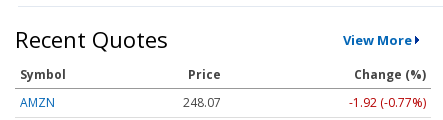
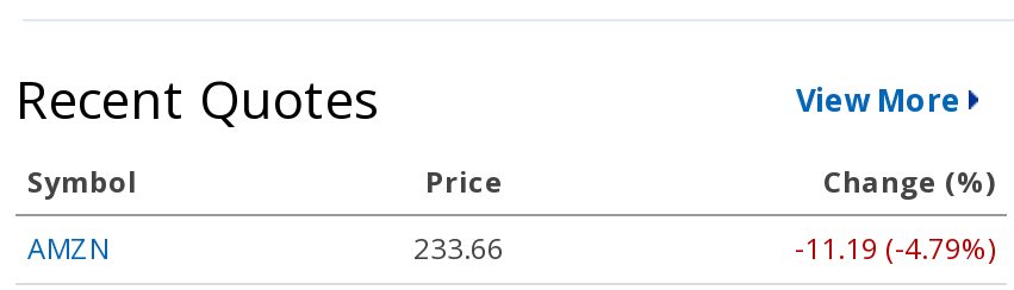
- 248.07
+ 233.66

- -1.92 (-0.77%)
+ -11.19 (-4.79%)
